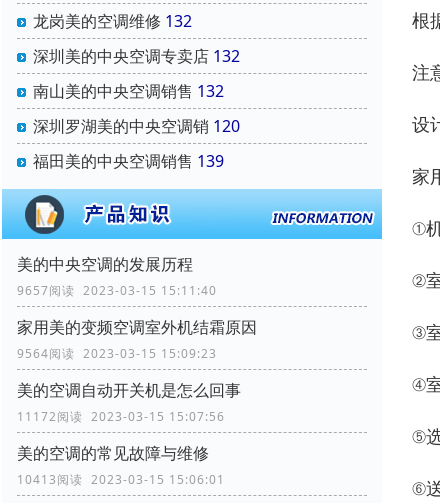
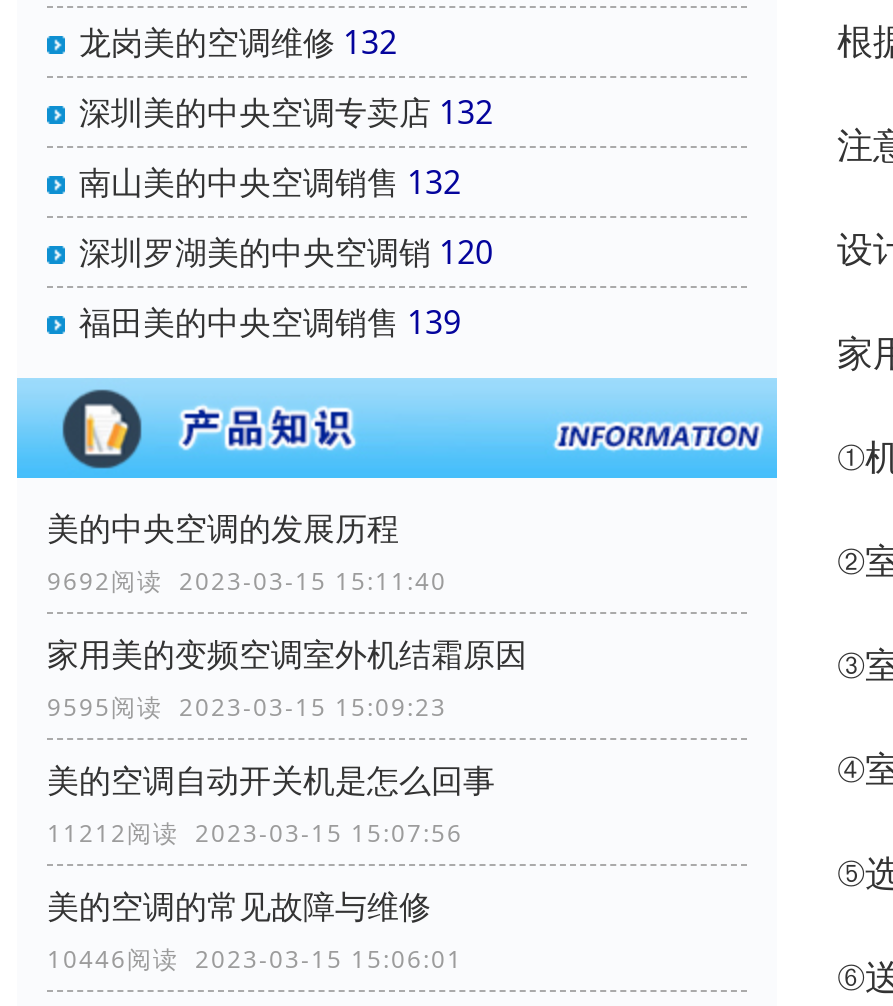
- 9657阅读 2023-03-15 15:11:40
+ 9692阅读 2023-03-15 15:11:40

- 9564阅读 2023-03-15 15:09:23
+ 9595阅读 2023-03-15 15:09:23

- 11172阅读 2023-03-15 15:07:56
+ 11212阅读 2023-03-15 15:07:56

- 10413阅读 2023-03-15 15:06:01
+ 10446阅读 2023-03-15 15:06:01
